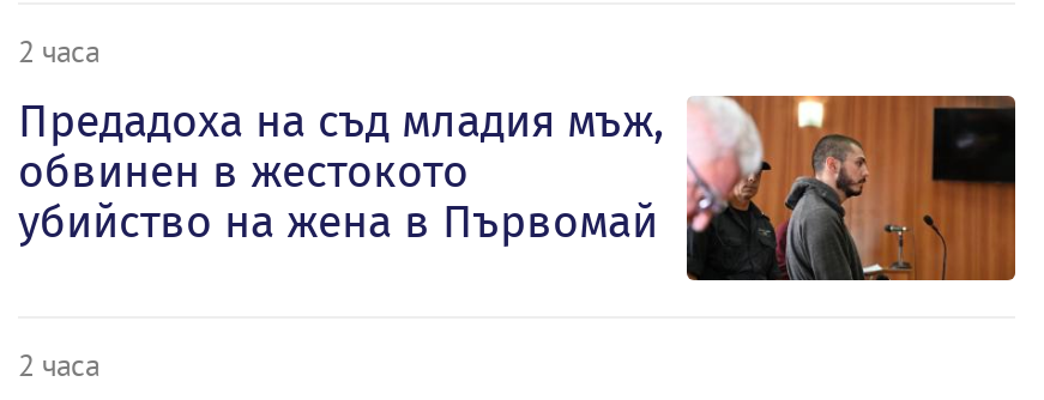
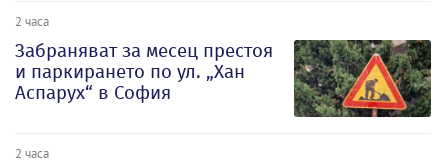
- [image]
- Предадоха на съд младия мъж,
- обвинен в жестокото
- убийство на жена в Първомай
+ [image]
+ Забраняват за месец престоя
+ и паркирането по ул. „Хан
+ Аспарух“ в София
